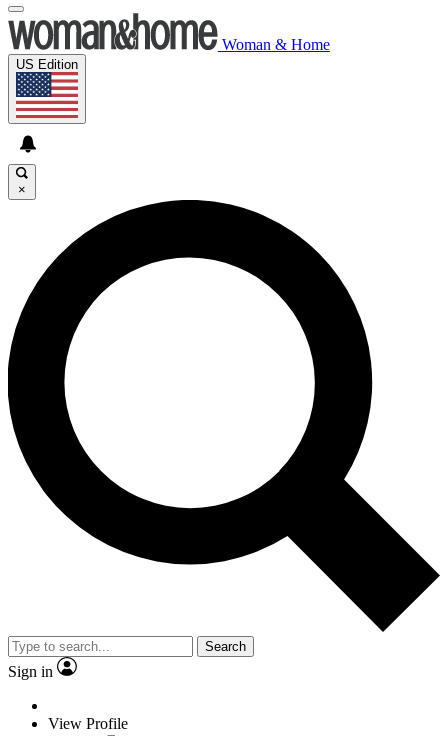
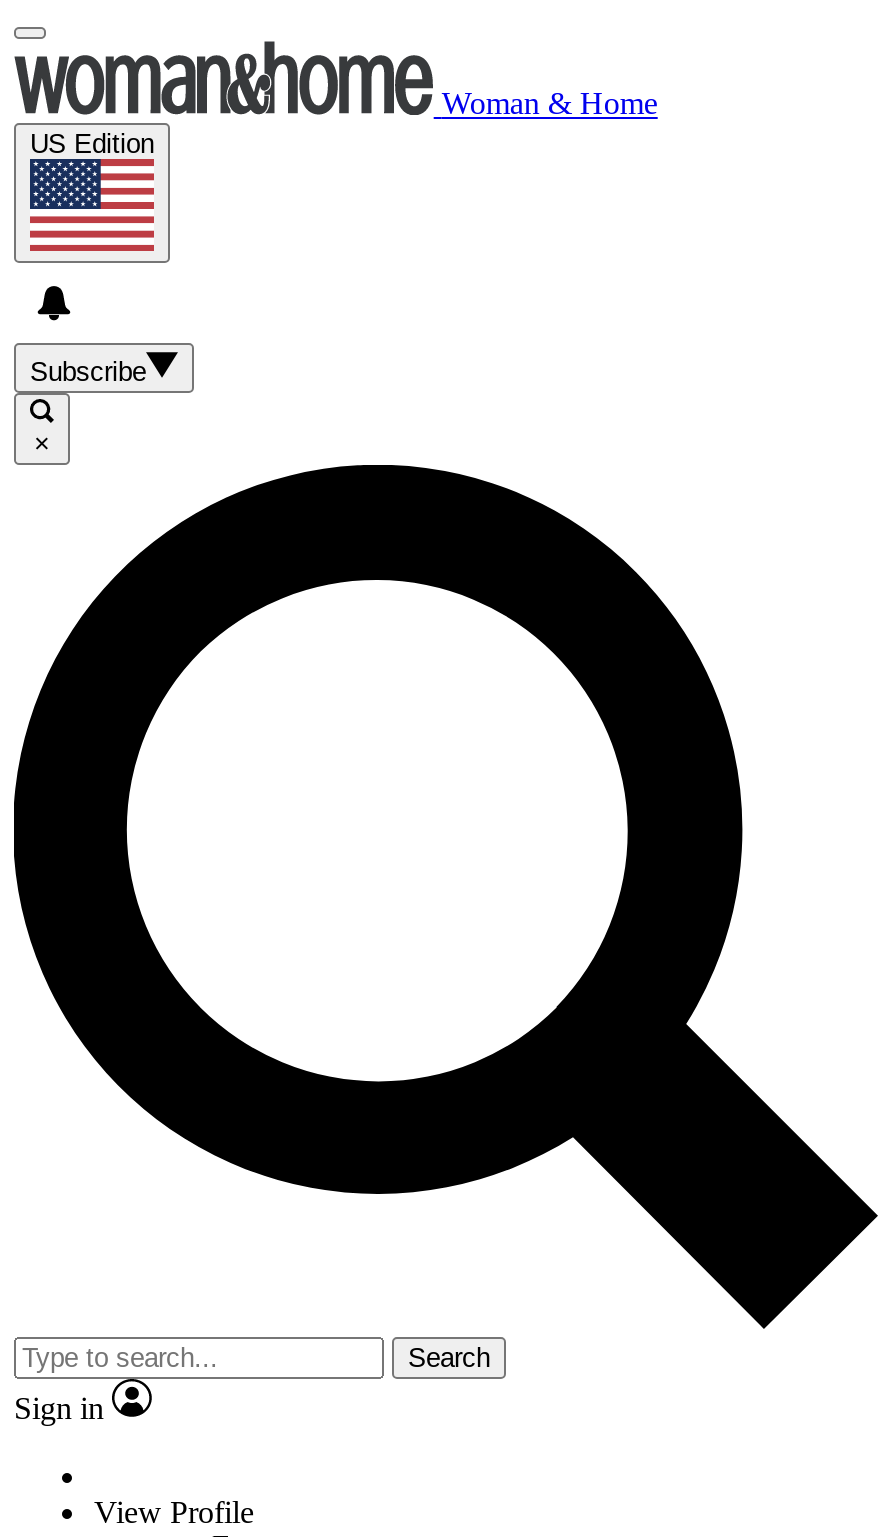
+ Subscribe
